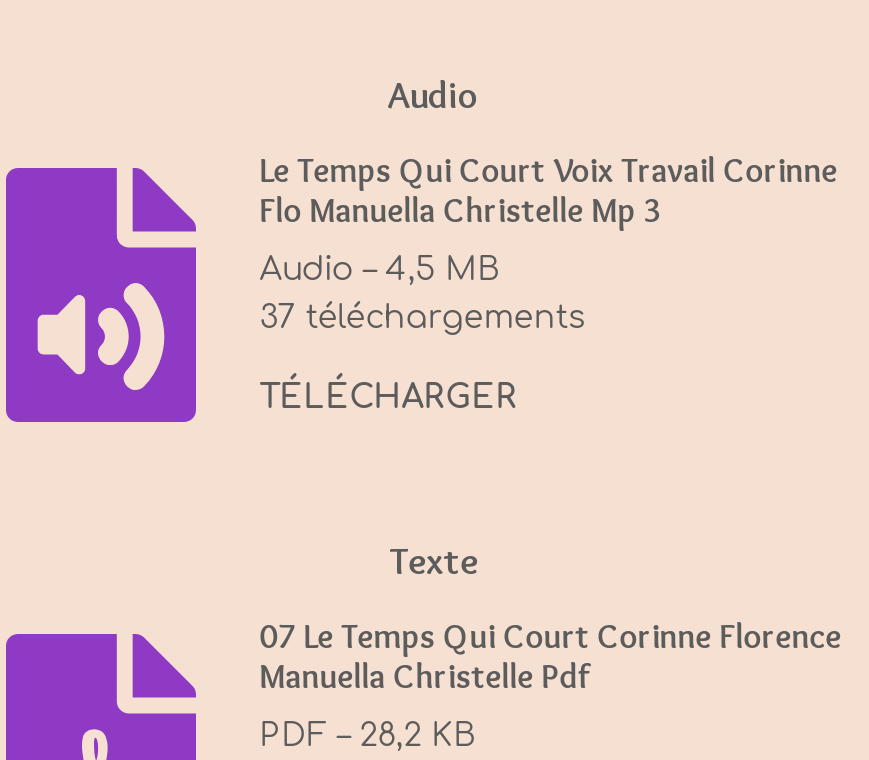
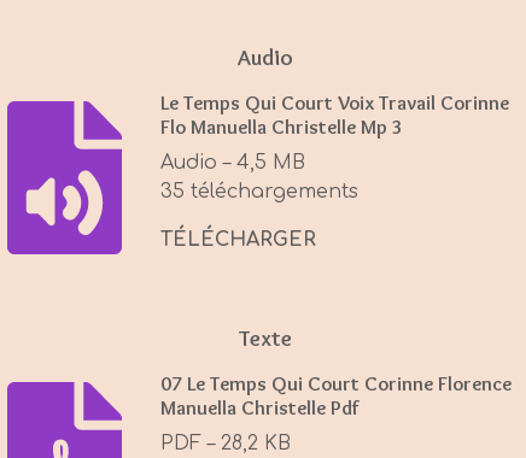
- 37 téléchargements
+ 35 téléchargements
